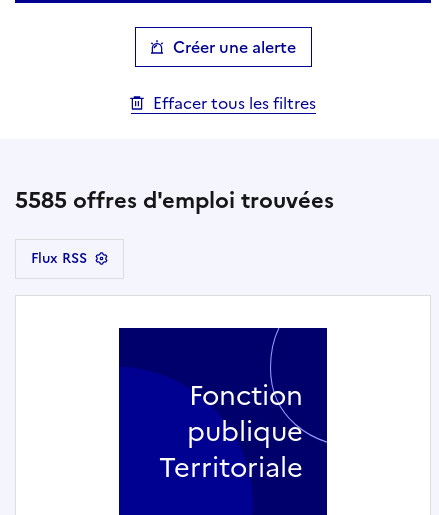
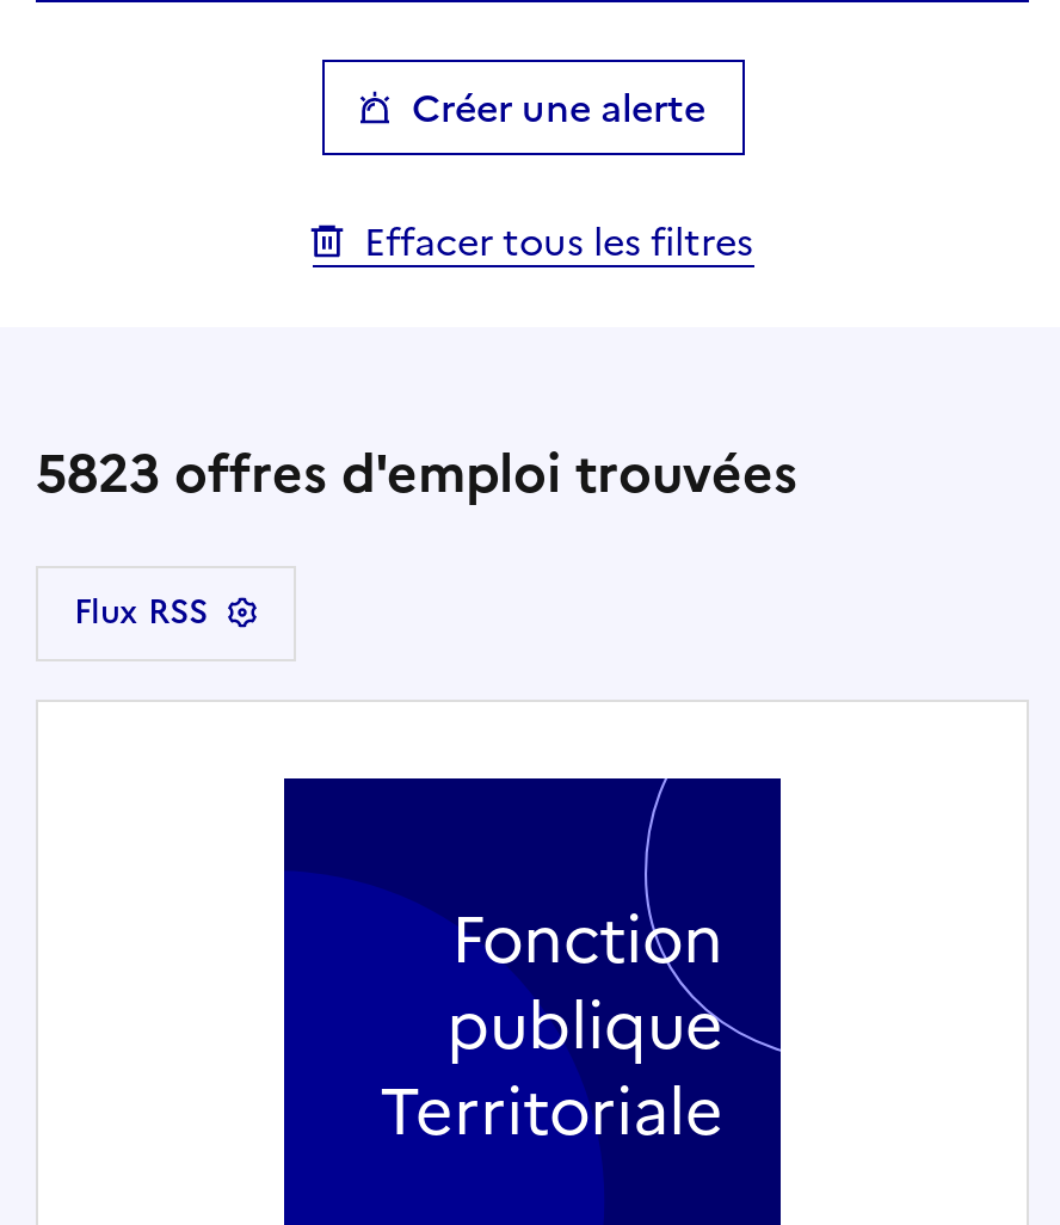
- 5585 offres d'emploi trouvées
+ 5823 offres d'emploi trouvées
